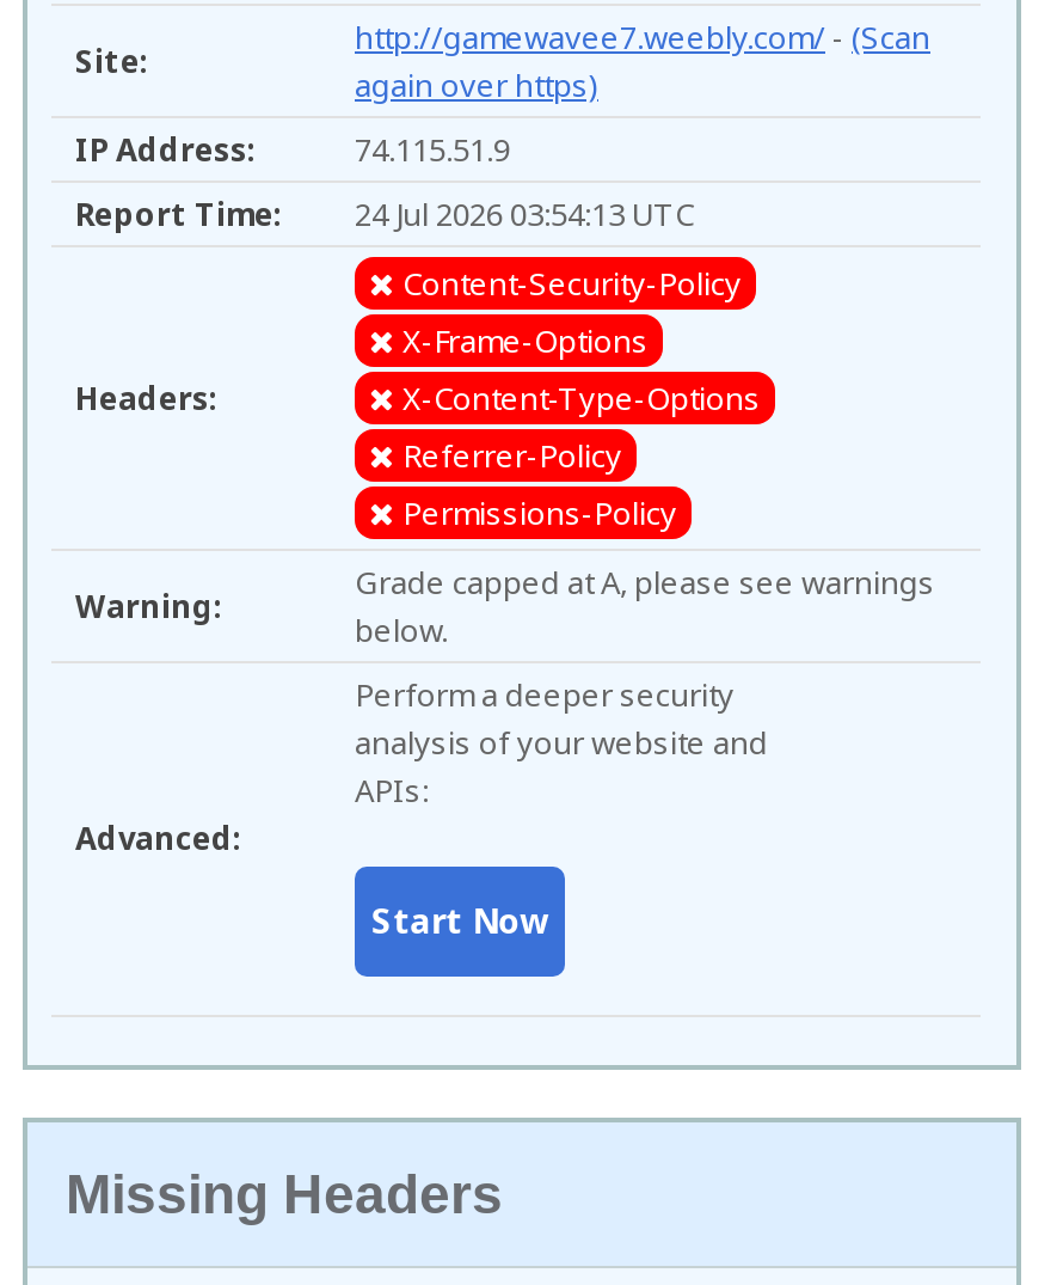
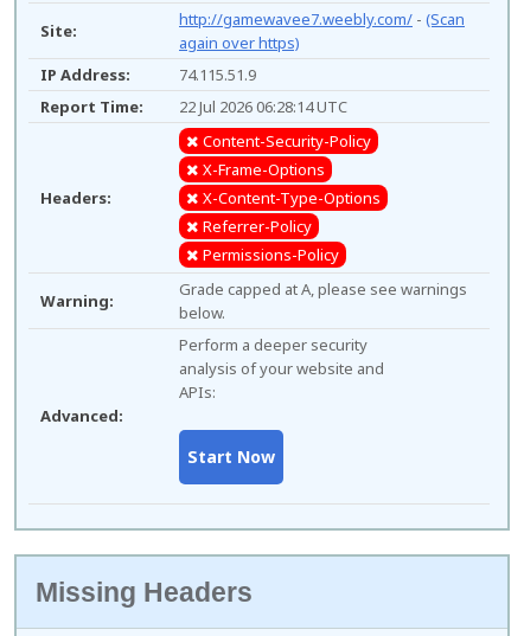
- Report Time: 24 Jul 2026 03:54:13 UTC
+ Report Time: 22 Jul 2026 06:28:14 UTC
